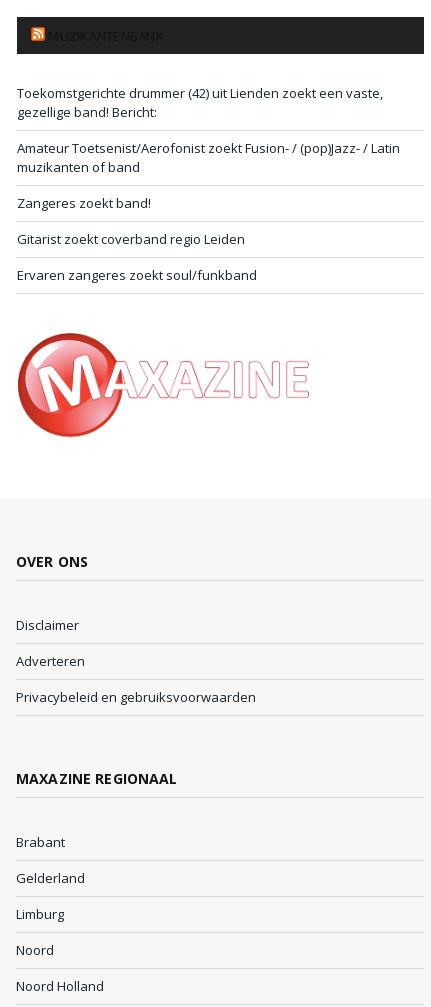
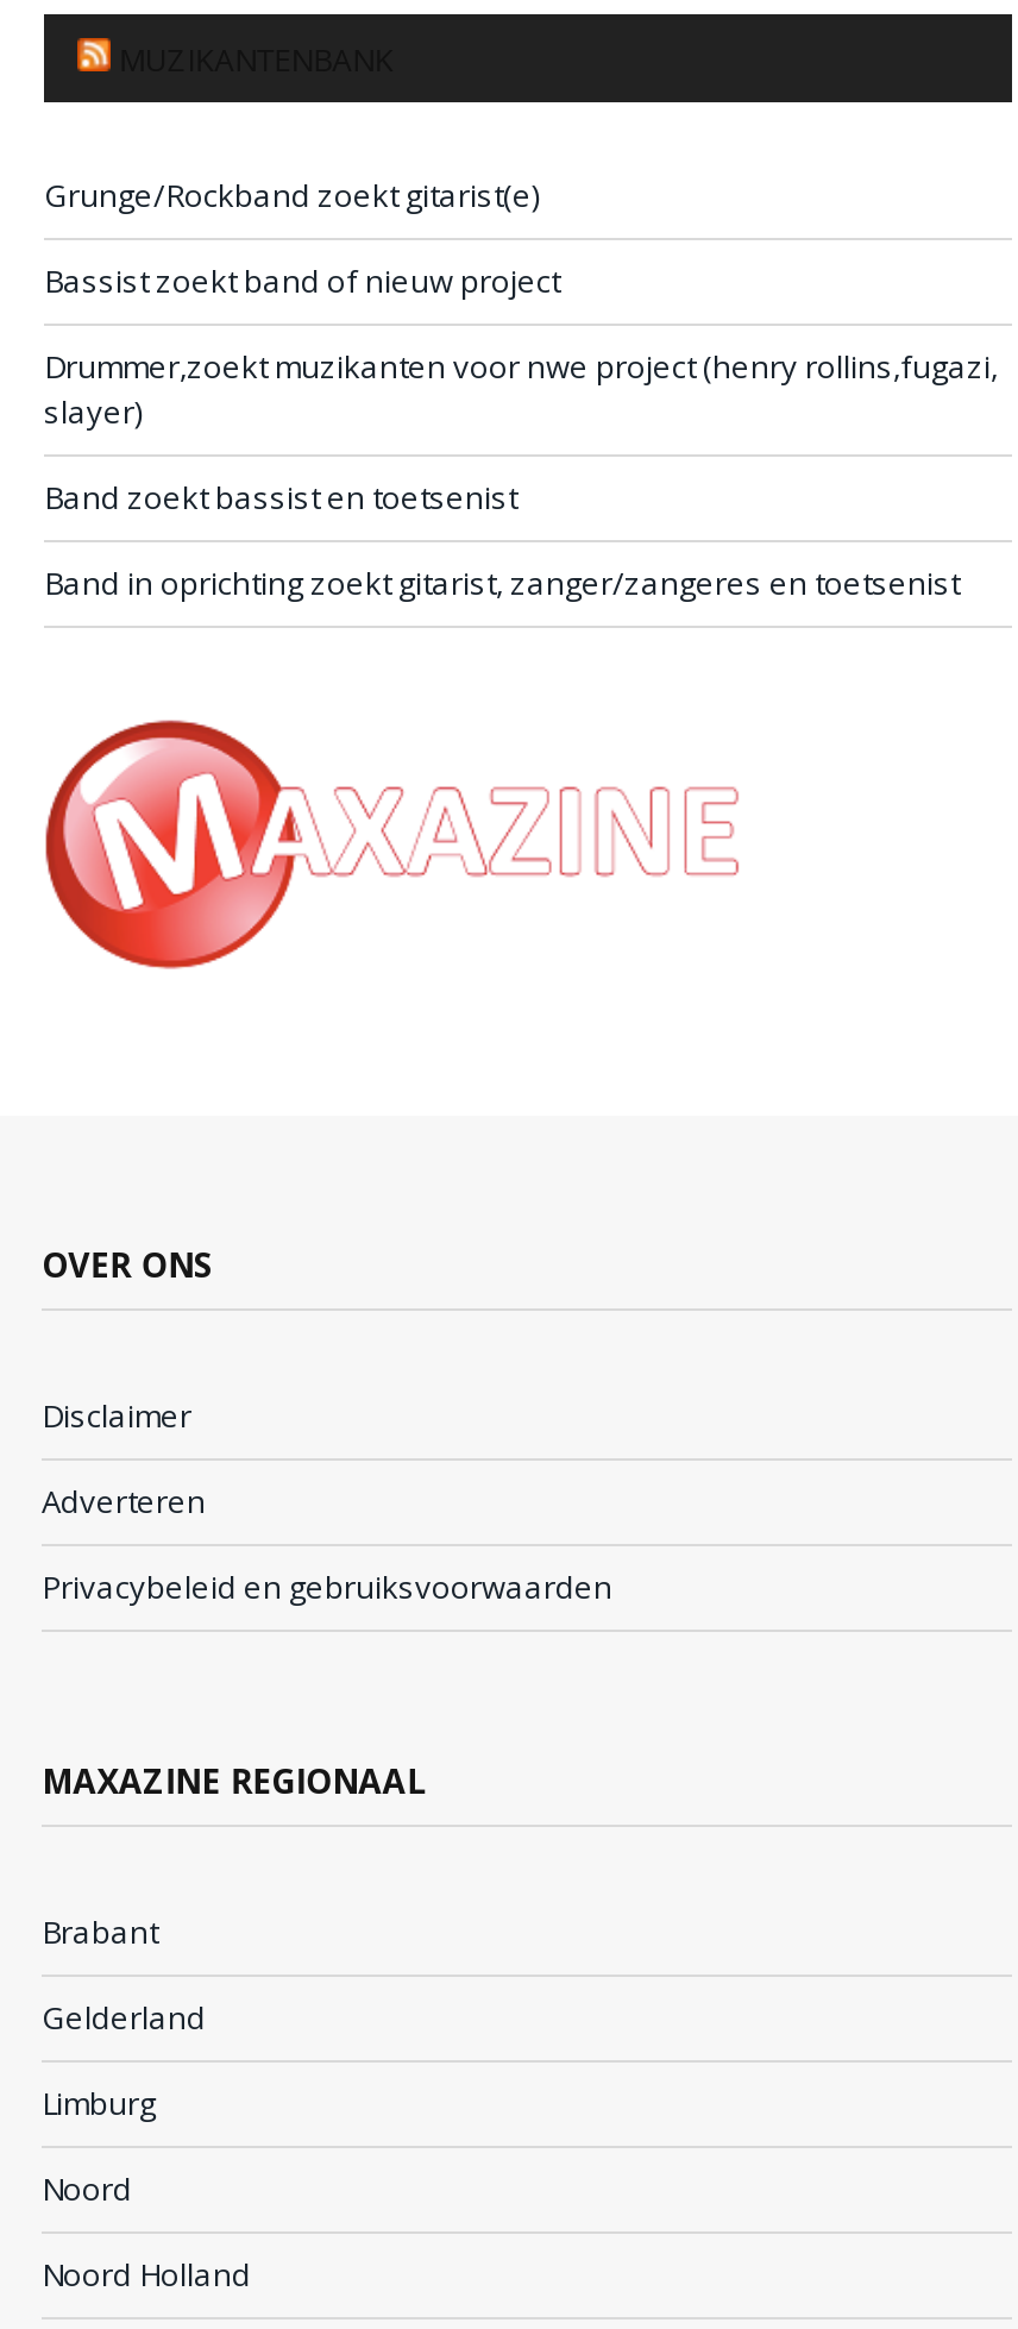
- Toekomstgerichte drummer (42) uit Lienden zoekt een vaste,
- gezellige band! Bericht:
+ Grunge/Rockband zoekt gitarist(e)

- Amateur Toetsenist/Aerofonist zoekt Fusion- / (pop)Jazz- / Latin
- muzikanten of band
+ Bassist zoekt band of nieuw project

- Zangeres zoekt band!
+ Drummer,zoekt muzikanten voor nwe project (henry rollins,fugazi,
+ slayer)

- Gitarist zoekt coverband regio Leiden
+ Band zoekt bassist en toetsenist

- Ervaren zangeres zoekt soul/funkband
+ Band in oprichting zoekt gitarist, zanger/zangeres en toetsenist
